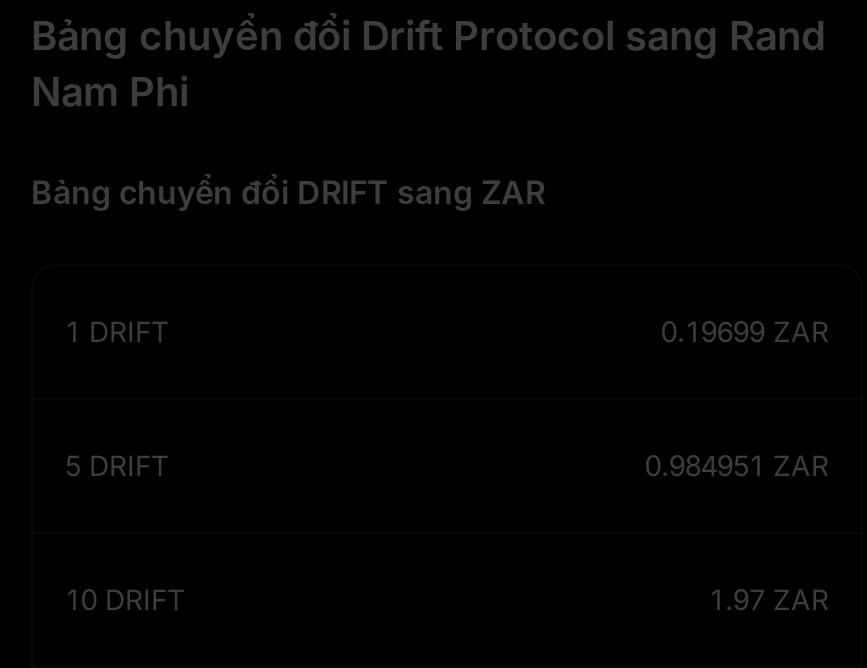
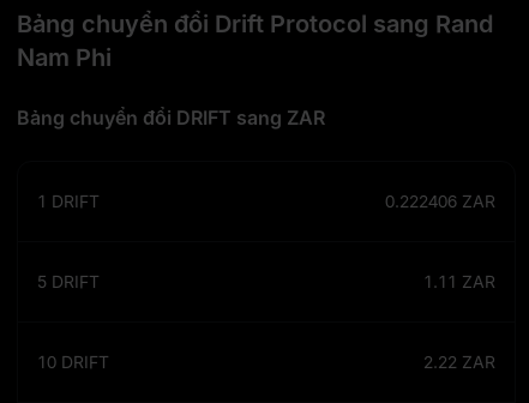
- 0.19699 ZAR
+ 0.222406 ZAR

- 0.984951 ZAR
+ 1.11 ZAR

- 1.97 ZAR
+ 2.22 ZAR
